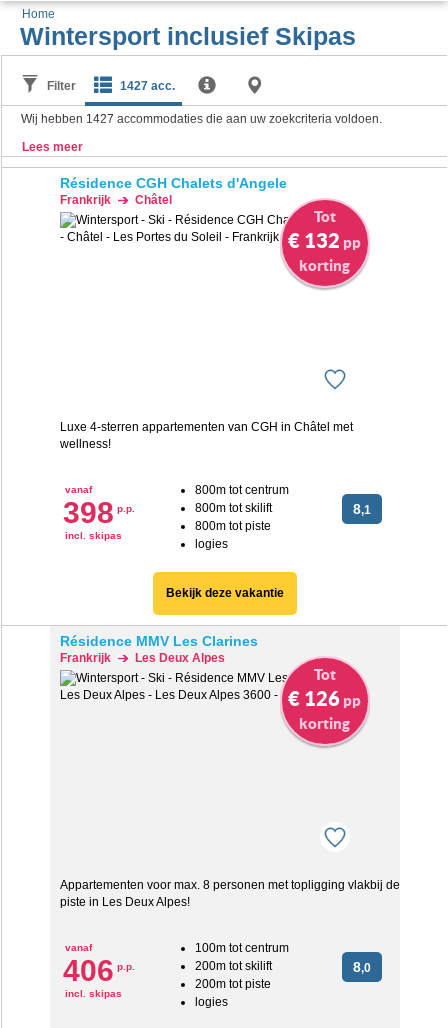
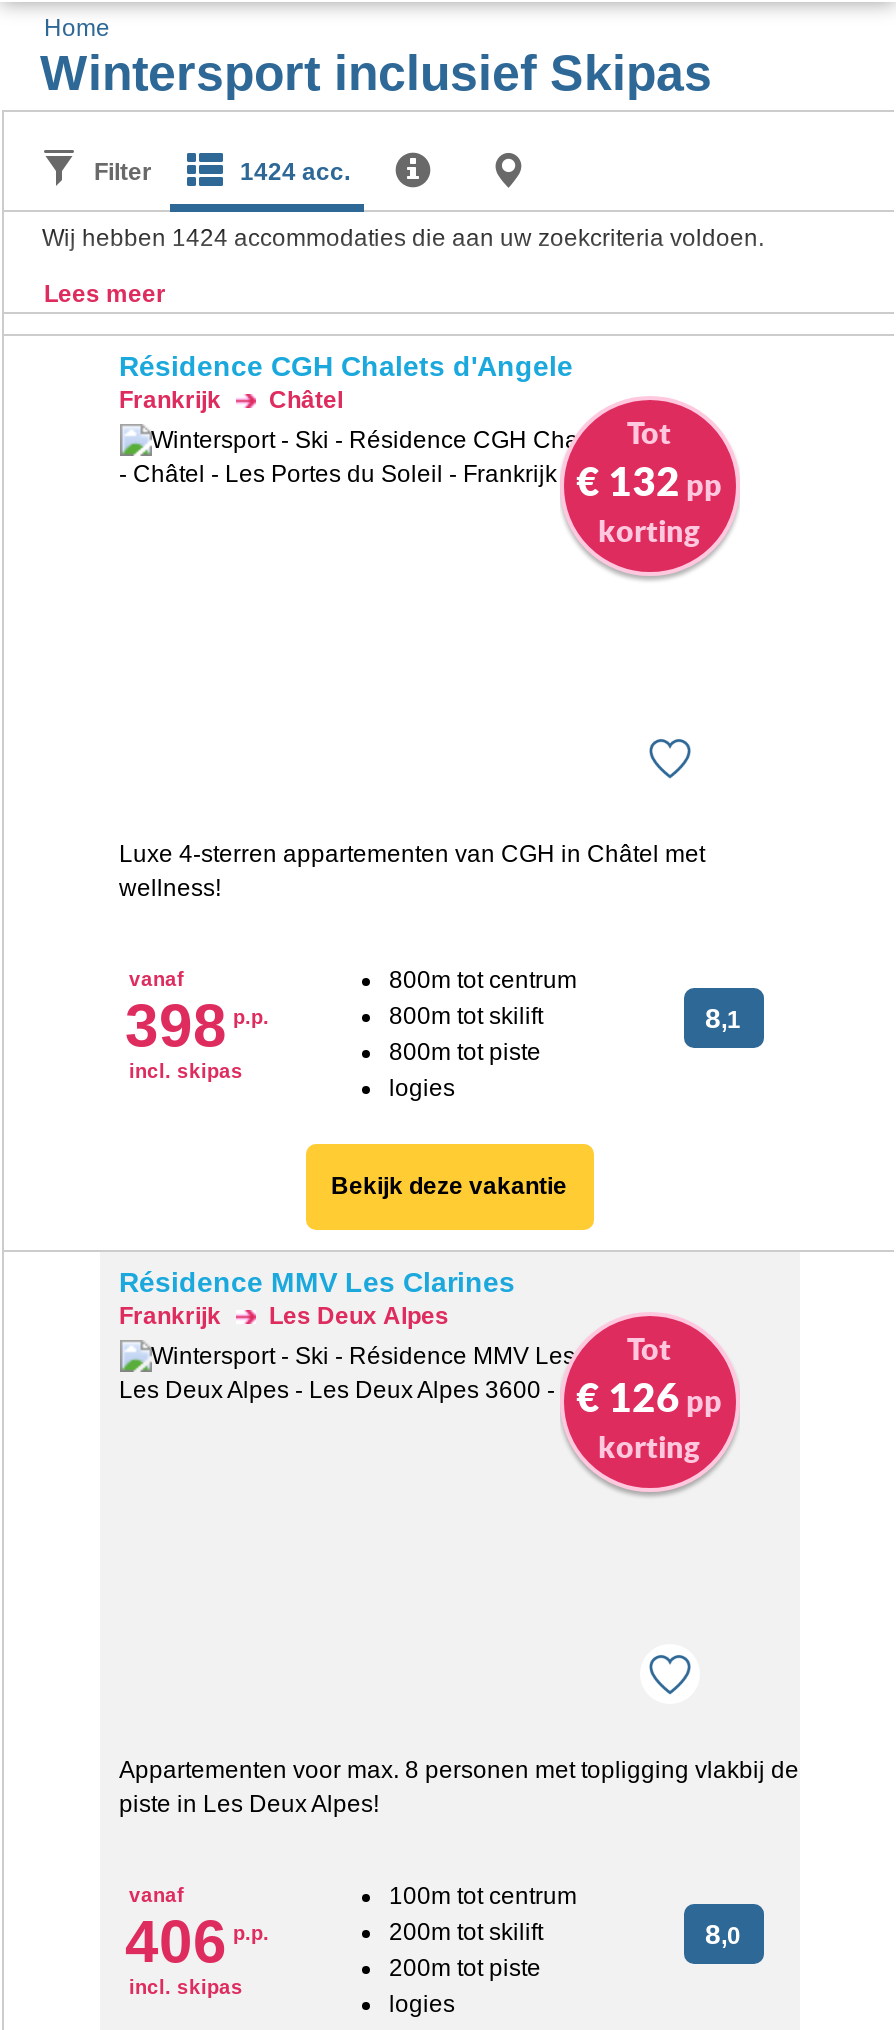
- 1427 acc.
+ 1424 acc.

- Wij hebben 1427 accommodaties die aan uw zoekcriteria voldoen.
+ Wij hebben 1424 accommodaties die aan uw zoekcriteria voldoen.
